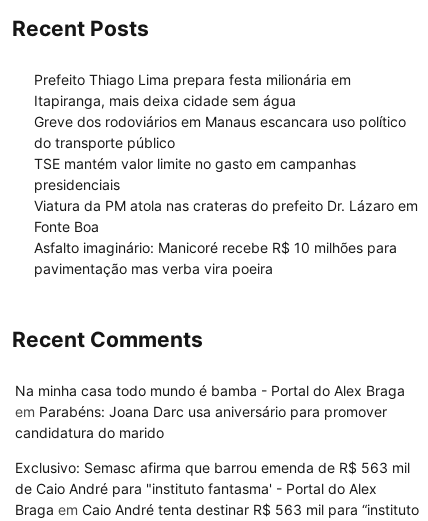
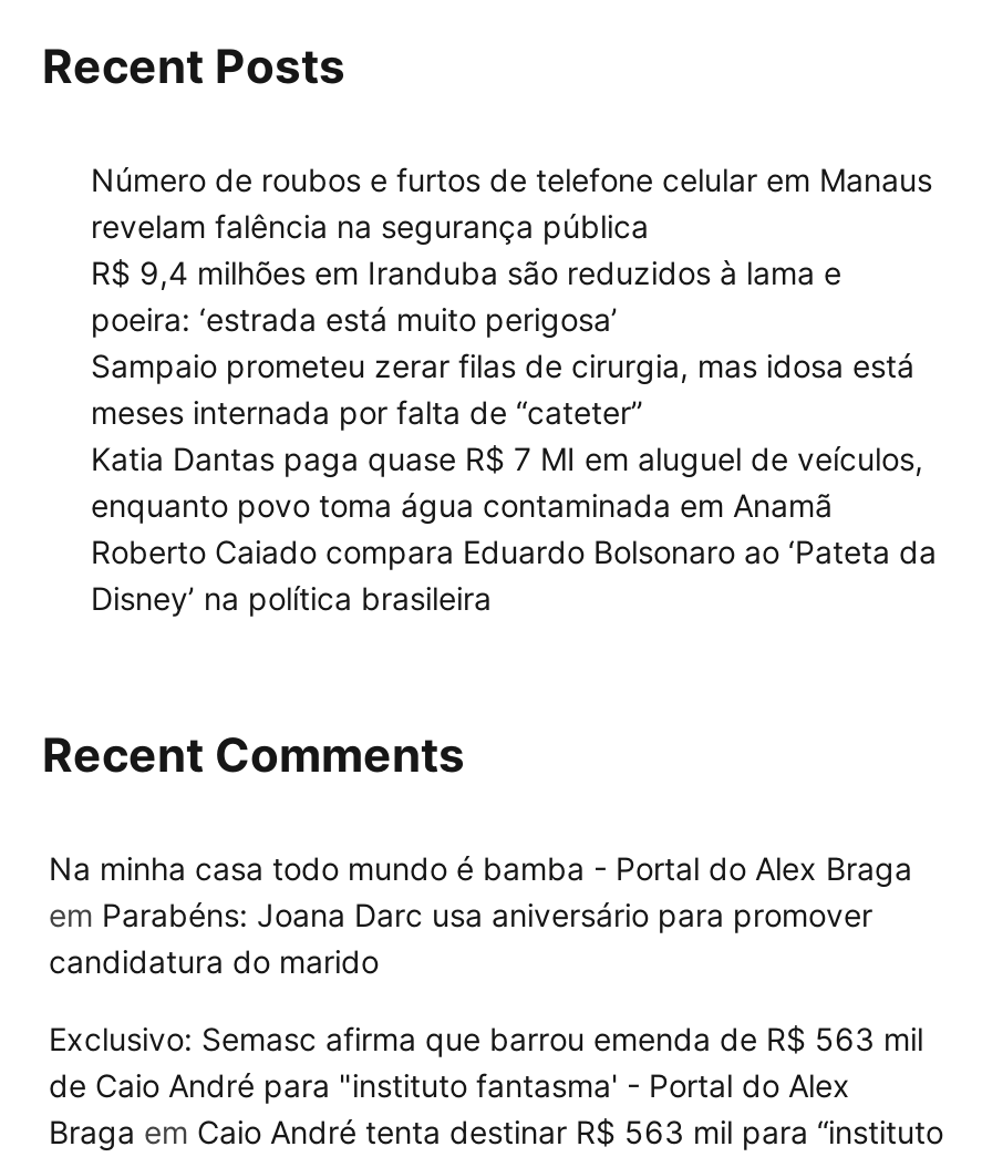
- Prefeito Thiago Lima prepara festa milionária em
- Itapiranga, mais deixa cidade sem água
- Greve dos rodoviários em Manaus escancara uso político
- do transporte público
- TSE mantém valor limite no gasto em campanhas
- presidenciais
- Viatura da PM atola nas crateras do prefeito Dr. Lázaro em
- Fonte Boa
- Asfalto imaginário: Manicoré recebe R$ 10 milhões para
- pavimentação mas verba vira poeira
+ Número de roubos e furtos de telefone celular em Manaus
+ revelam falência na segurança pública
+ R$ 9,4 milhões em Iranduba são reduzidos à lama e
+ poeira: ‘estrada está muito perigosa’
+ Sampaio prometeu zerar filas de cirurgia, mas idosa está
+ meses internada por falta de “cateter”
+ Katia Dantas paga quase R$ 7 MI em aluguel de veículos,
+ enquanto povo toma água contaminada em Anamã
+ Roberto Caiado compara Eduardo Bolsonaro ao ‘Pateta da
+ Disney’ na política brasileira
